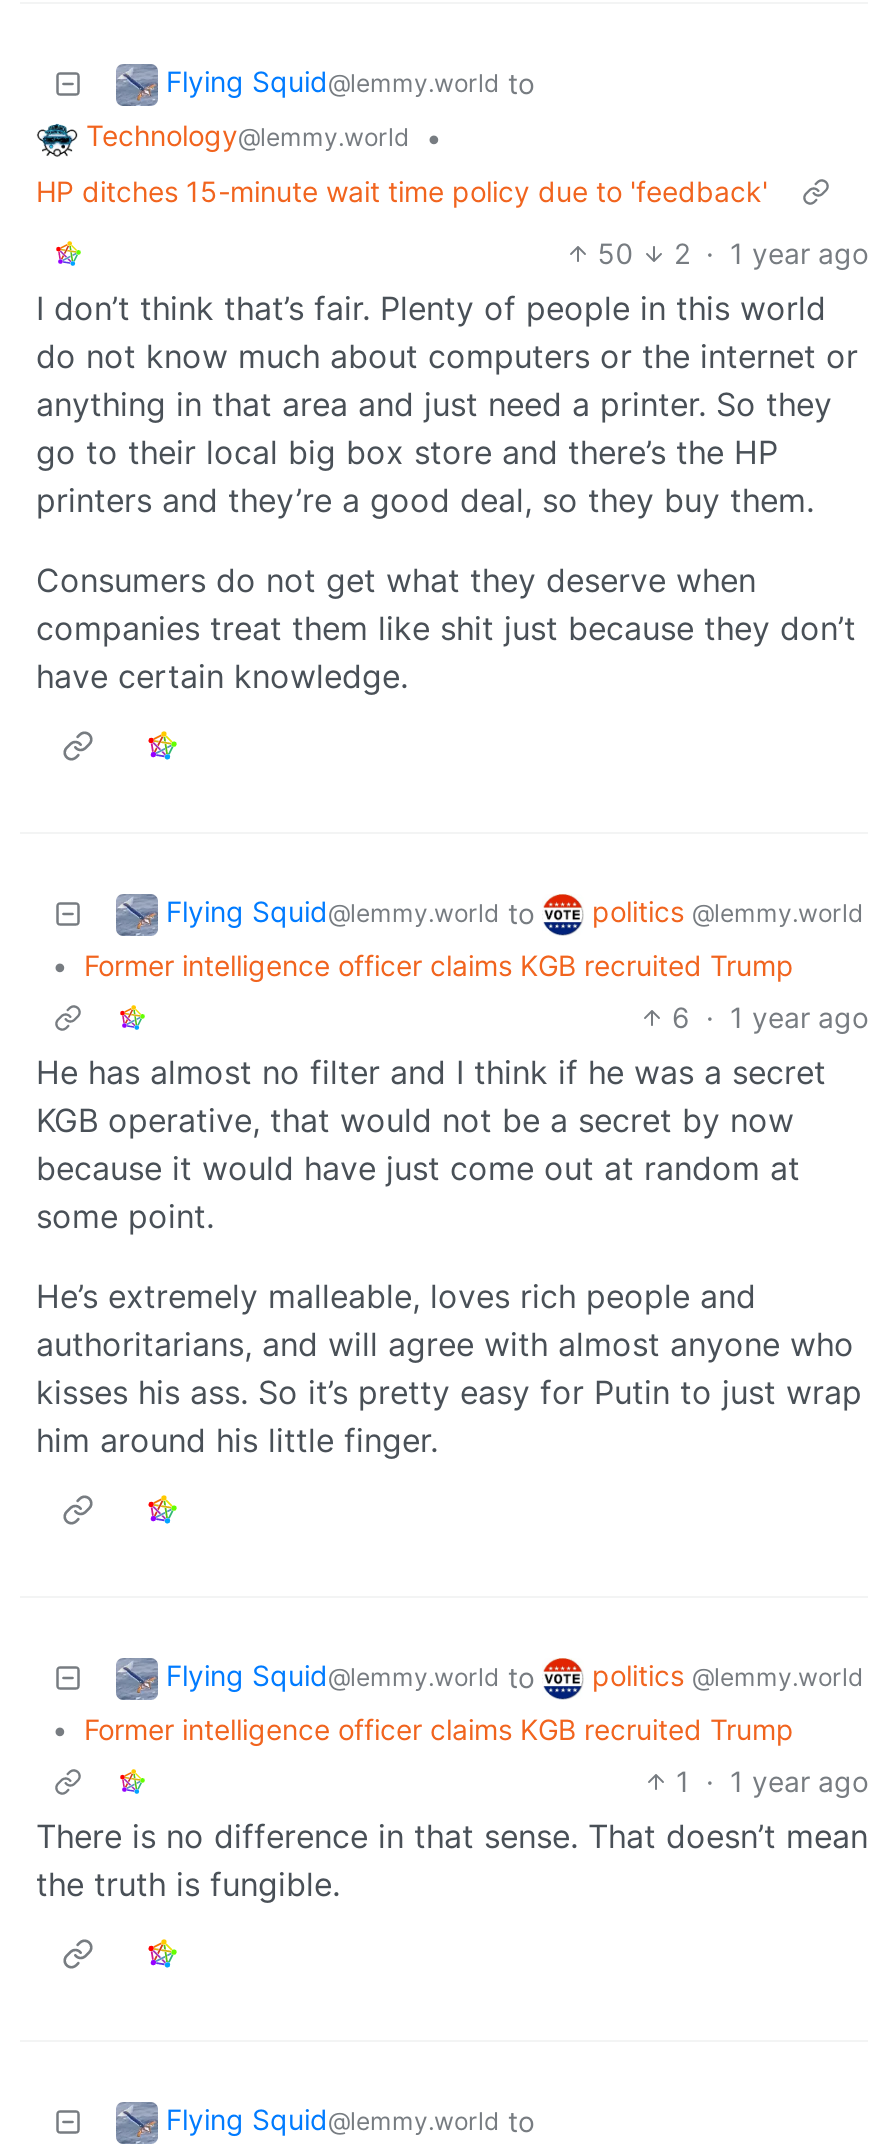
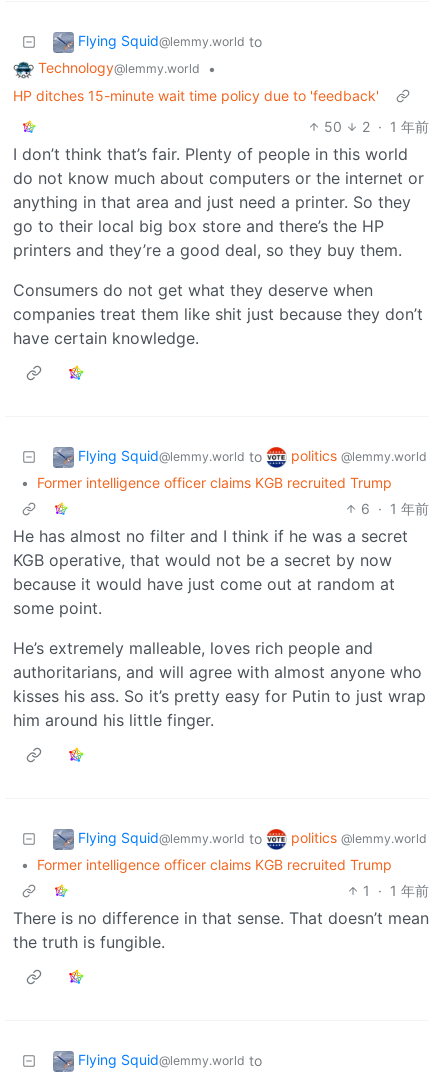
- 50 2 · 1 year ago
+ 50 2 · 1 年前

- 6 · 1 year ago
+ 6 · 1 年前

- 1 · 1 year ago
+ 1 · 1 年前
